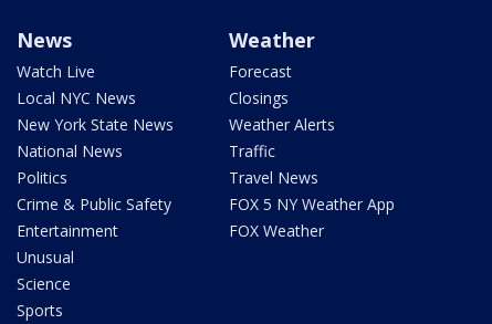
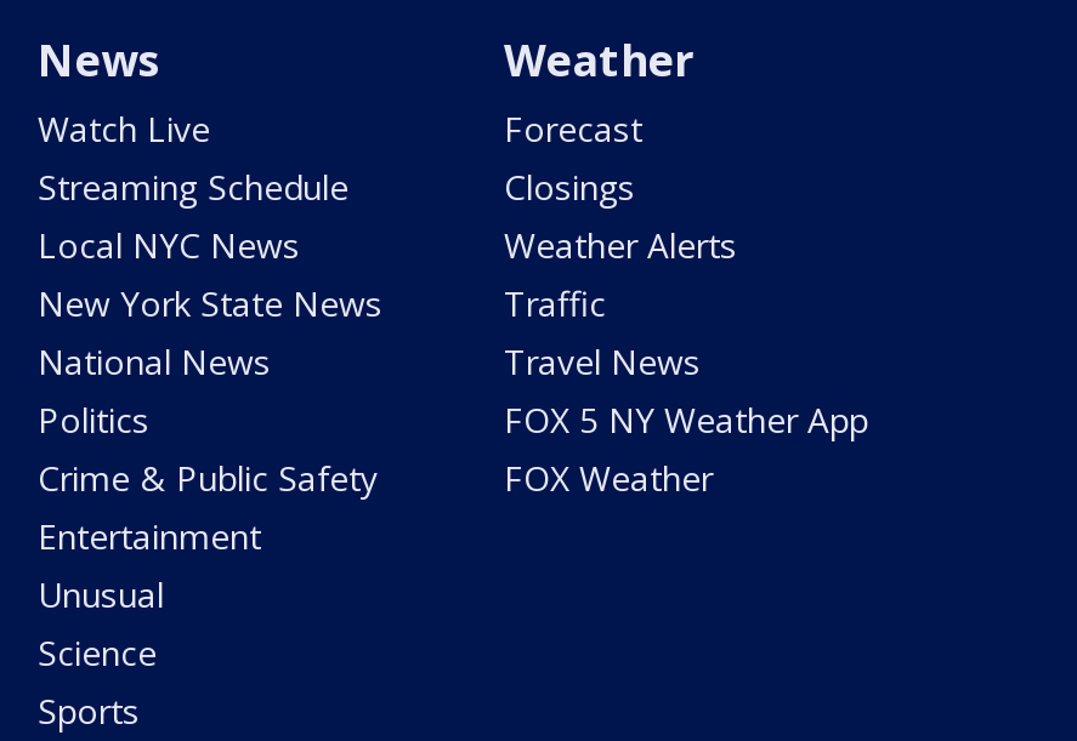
+ Streaming Schedule
